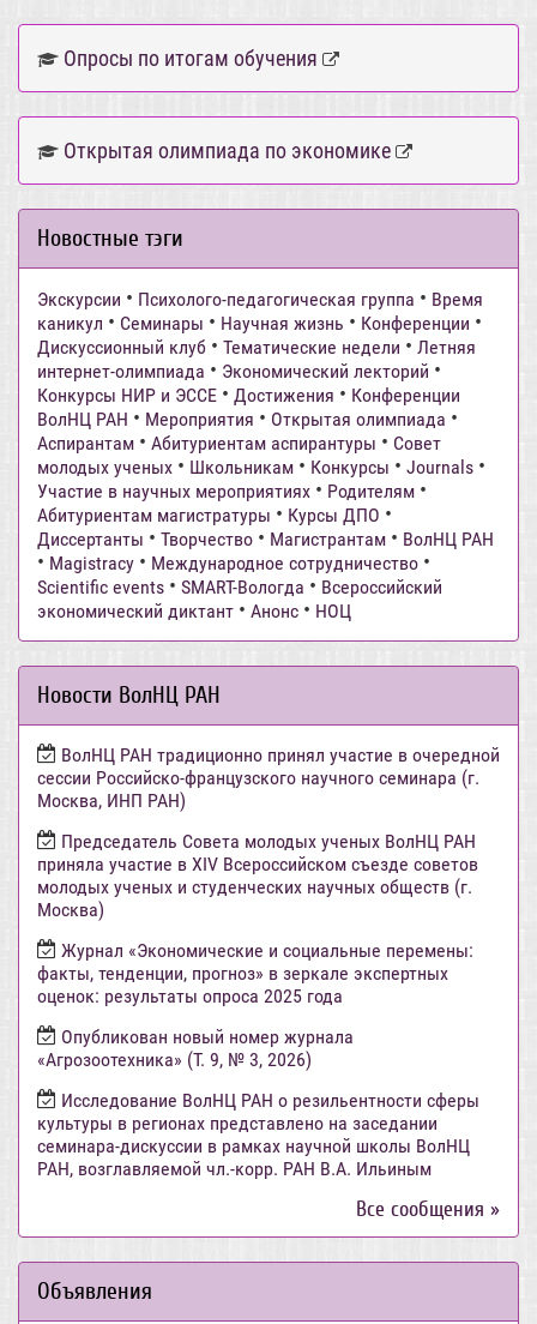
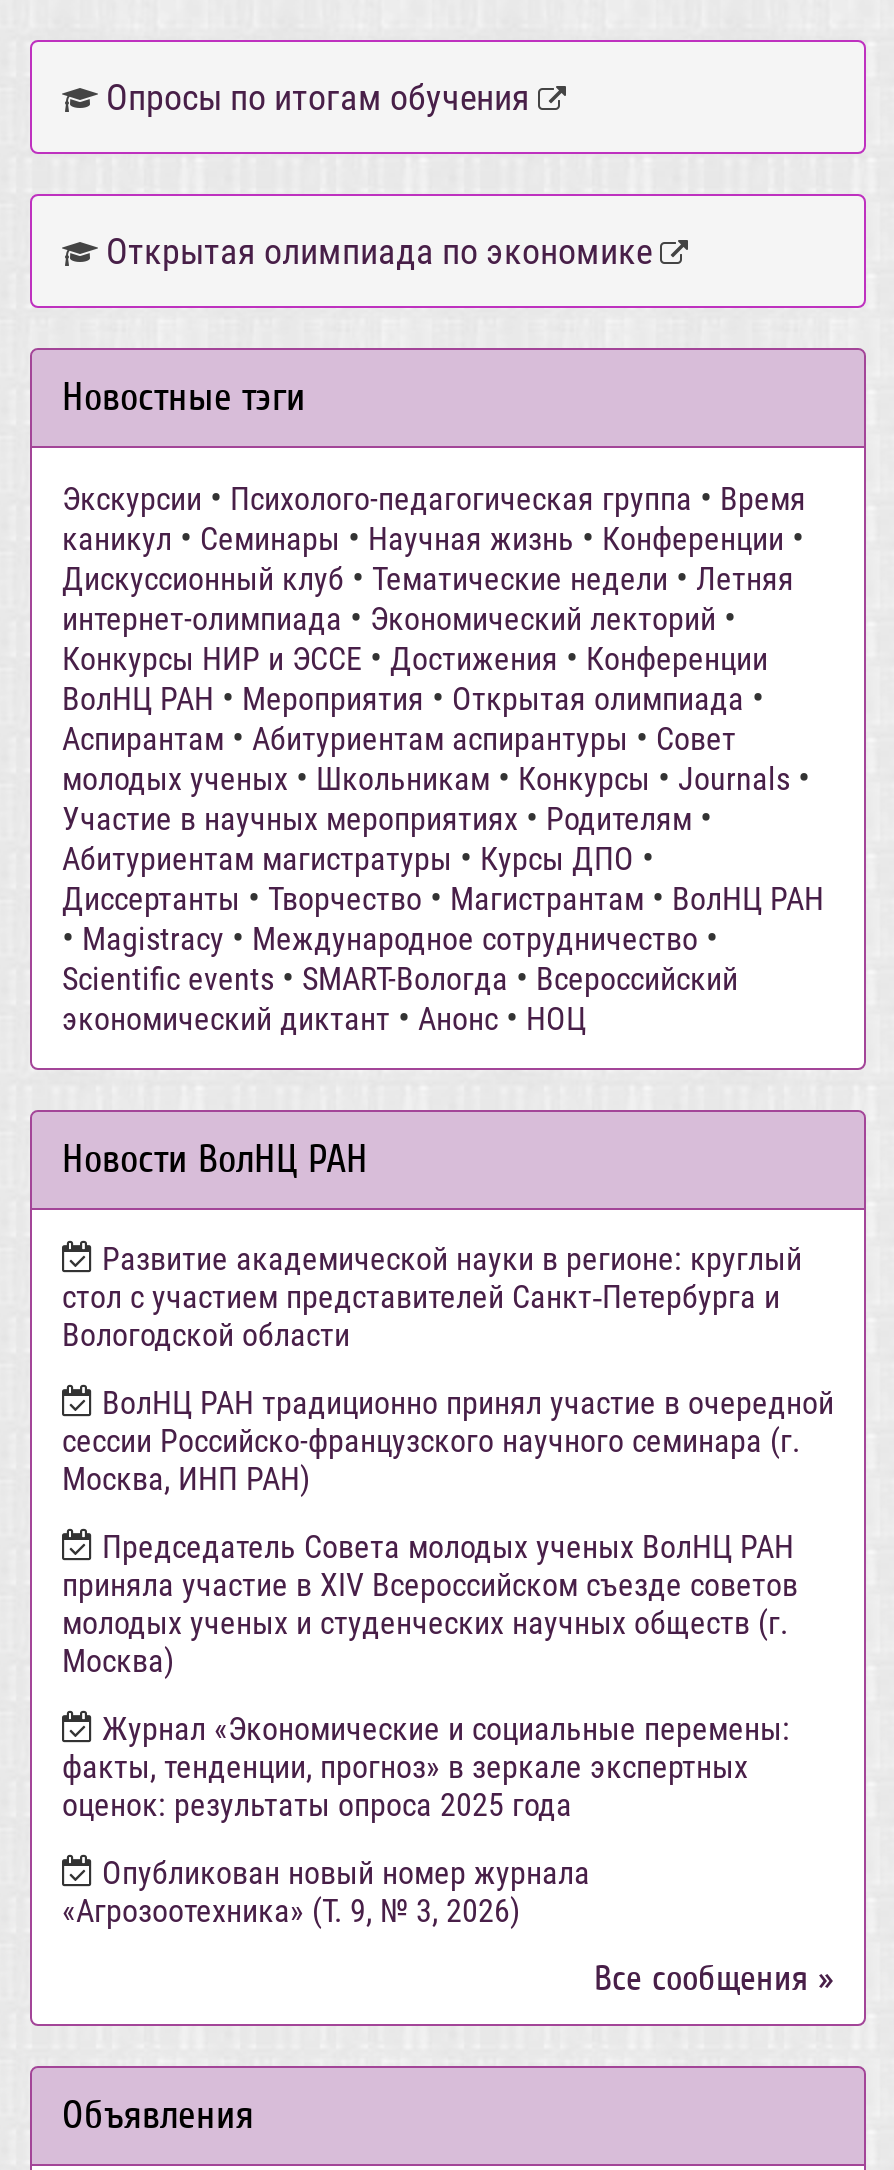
+ Развитие академической науки в регионе: круглый
+ стол с участием представителей Санкт‑Петербурга и
+ Вологодской области

moved down: ВолНЦ РАН традиционно принял участие в очередной | сессии Российско-французского научного семинара (г. | Москва, ИНП РАН) | ... | Опубликован новый номер журнала | «Агрозоотехника» (Т. 9, № 3, 2026)

- Исследование ВолНЦ РАН о резильентности сферы
- культуры в регионах представлено на заседании
- семинара-дискуссии в рамках научной школы ВолНЦ
- РАН, возглавляемой чл.-корр. РАН В.А. Ильиным
